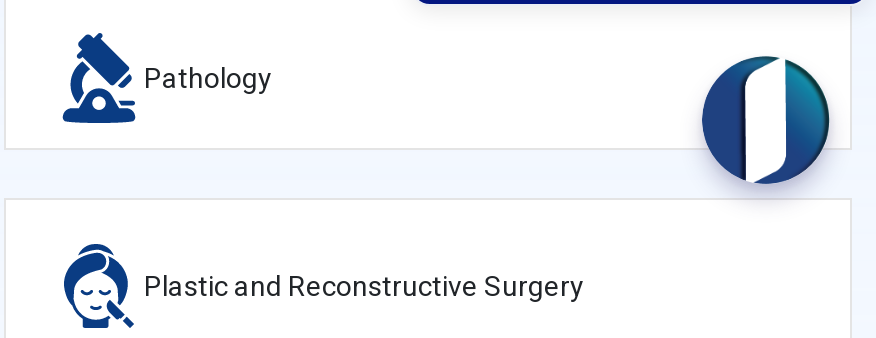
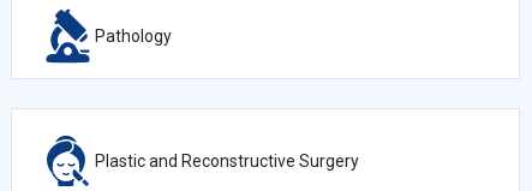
- [image]
